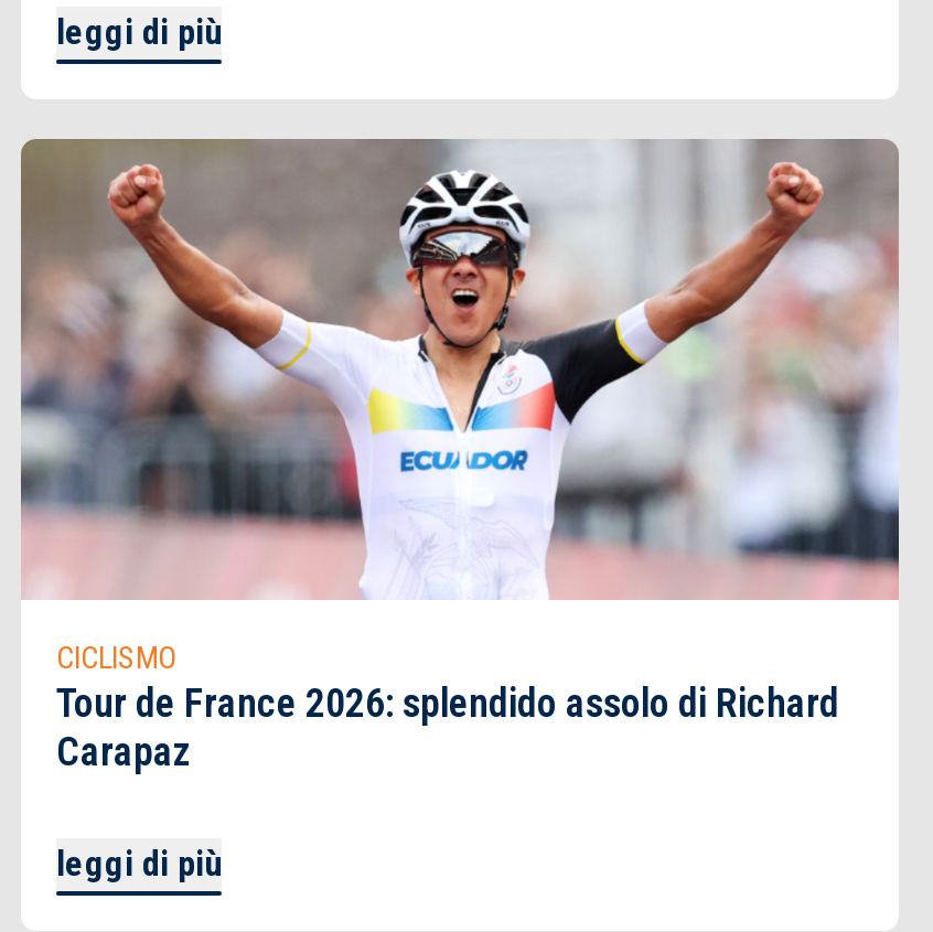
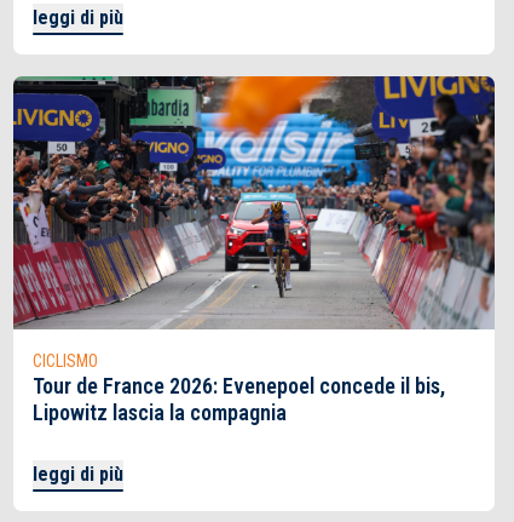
- [image]
- Tour de France 2026: splendido assolo di Richard
- Carapaz
+ [image]
+ Tour de France 2026: Evenepoel concede il bis,
+ Lipowitz lascia la compagnia
